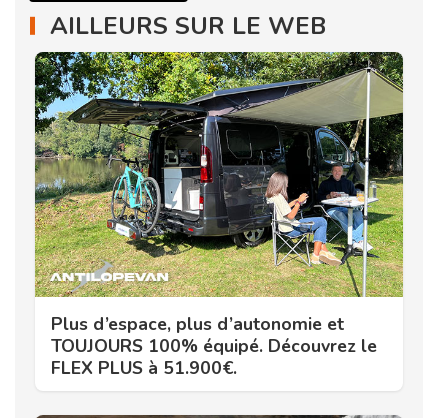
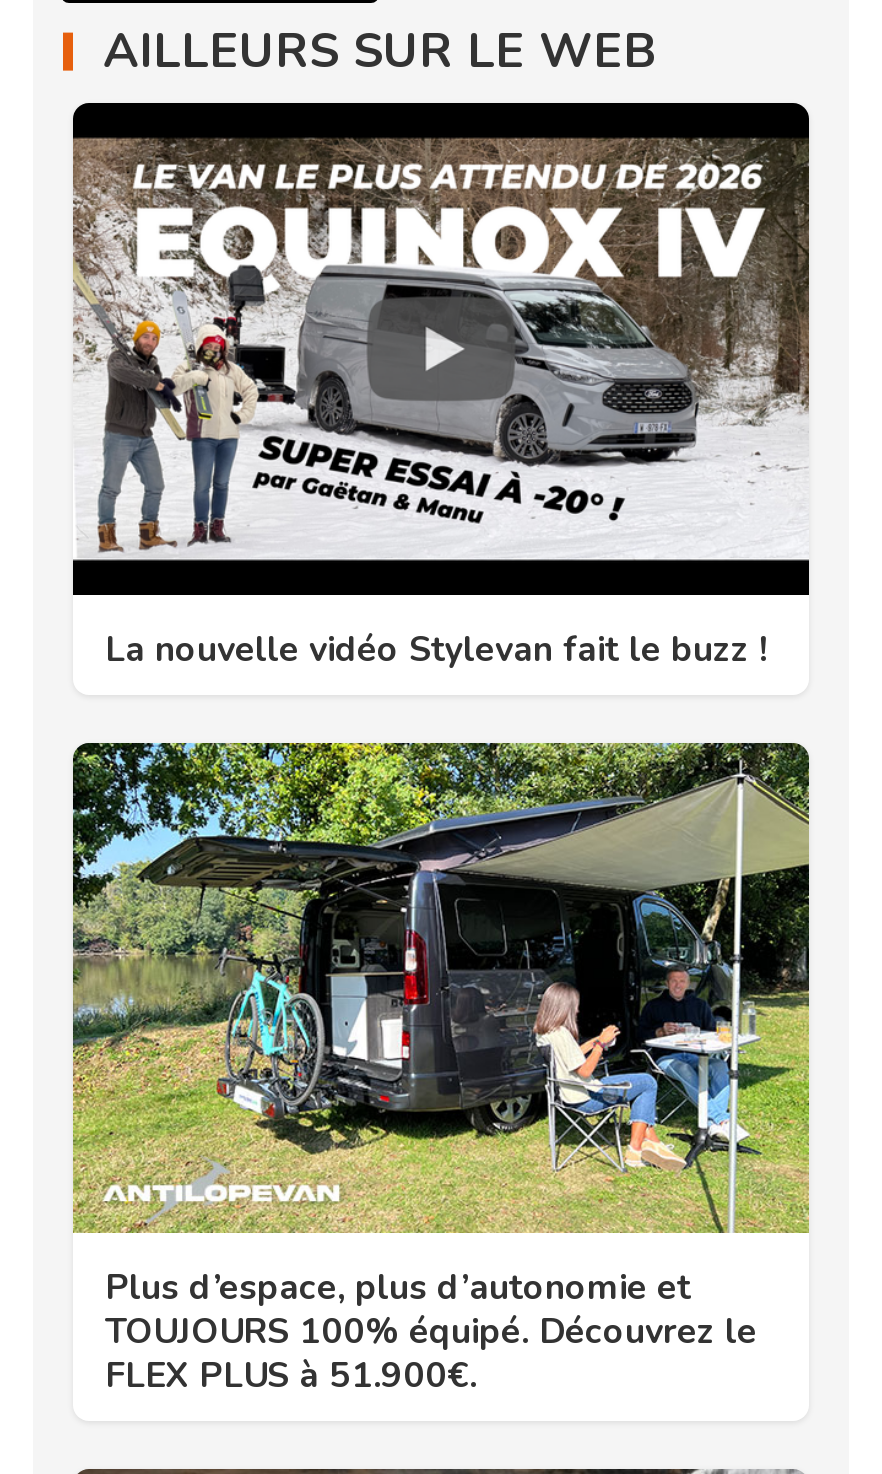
+ [image]
+ La nouvelle vidéo Stylevan fait le buzz !
